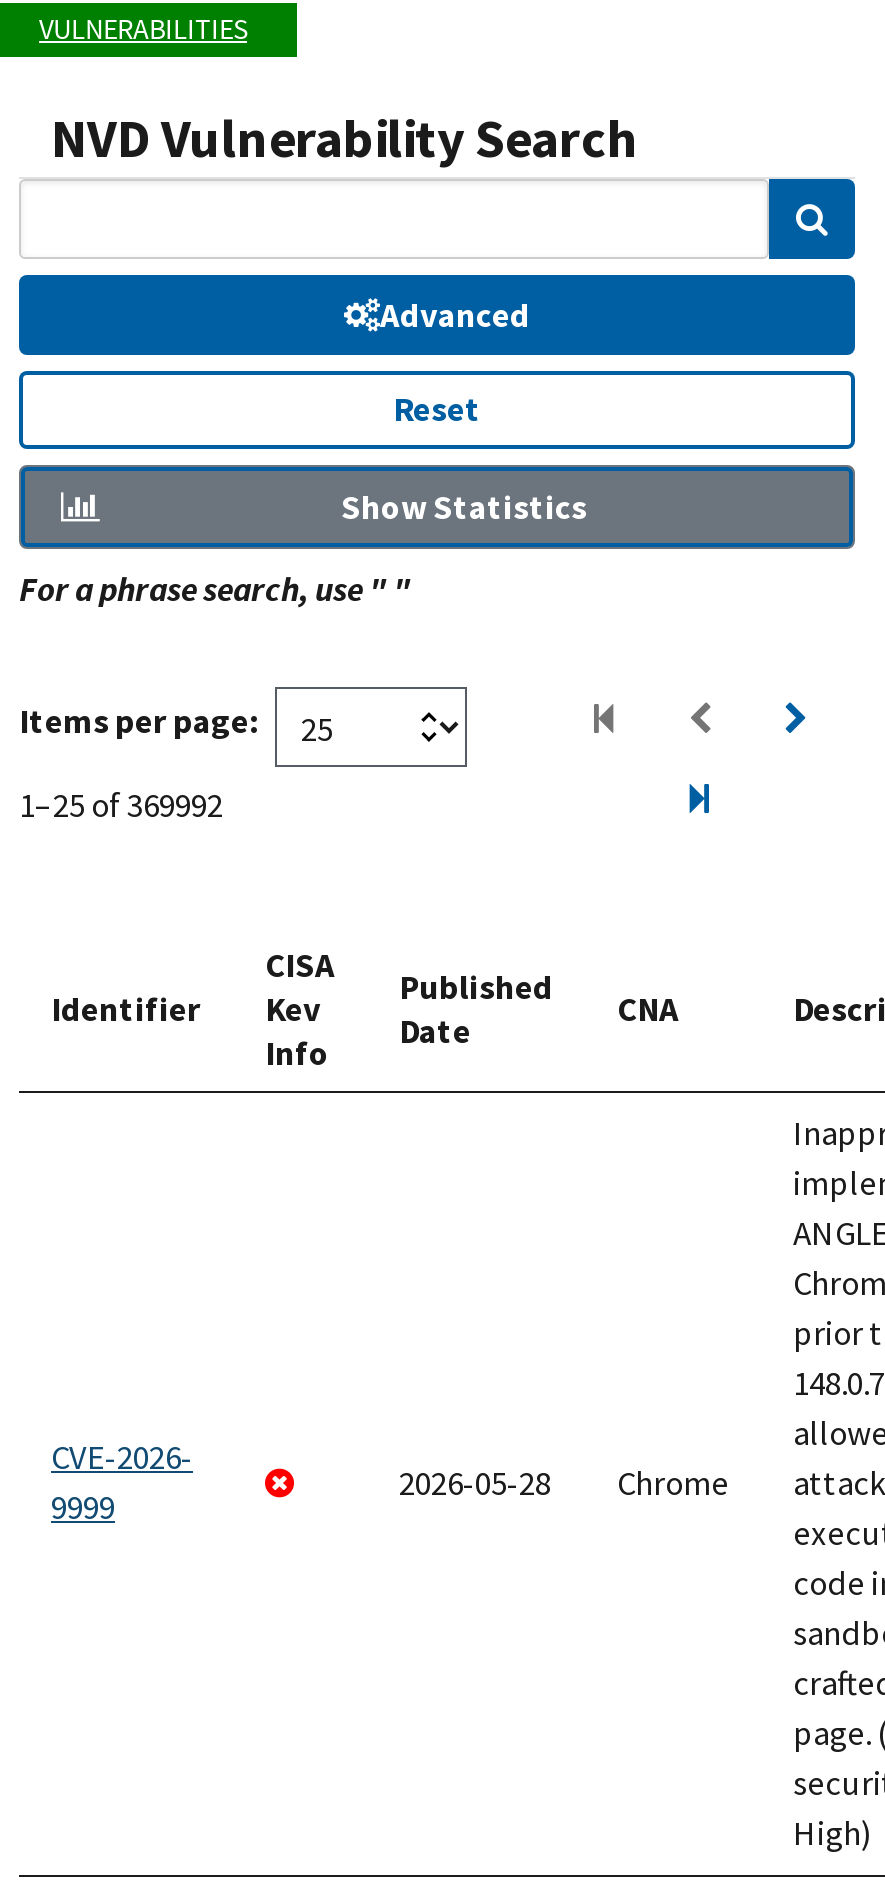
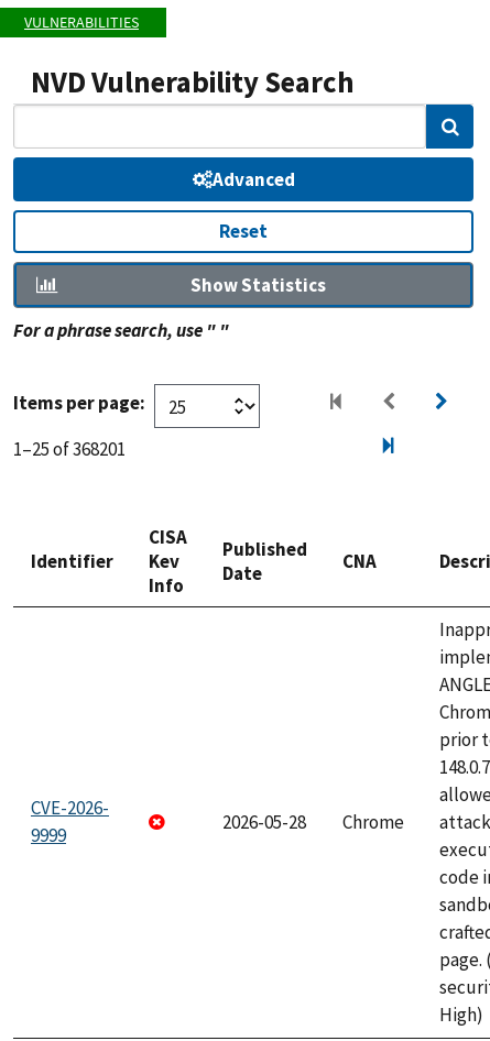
- 1–25 of 369992
+ 1–25 of 368201
